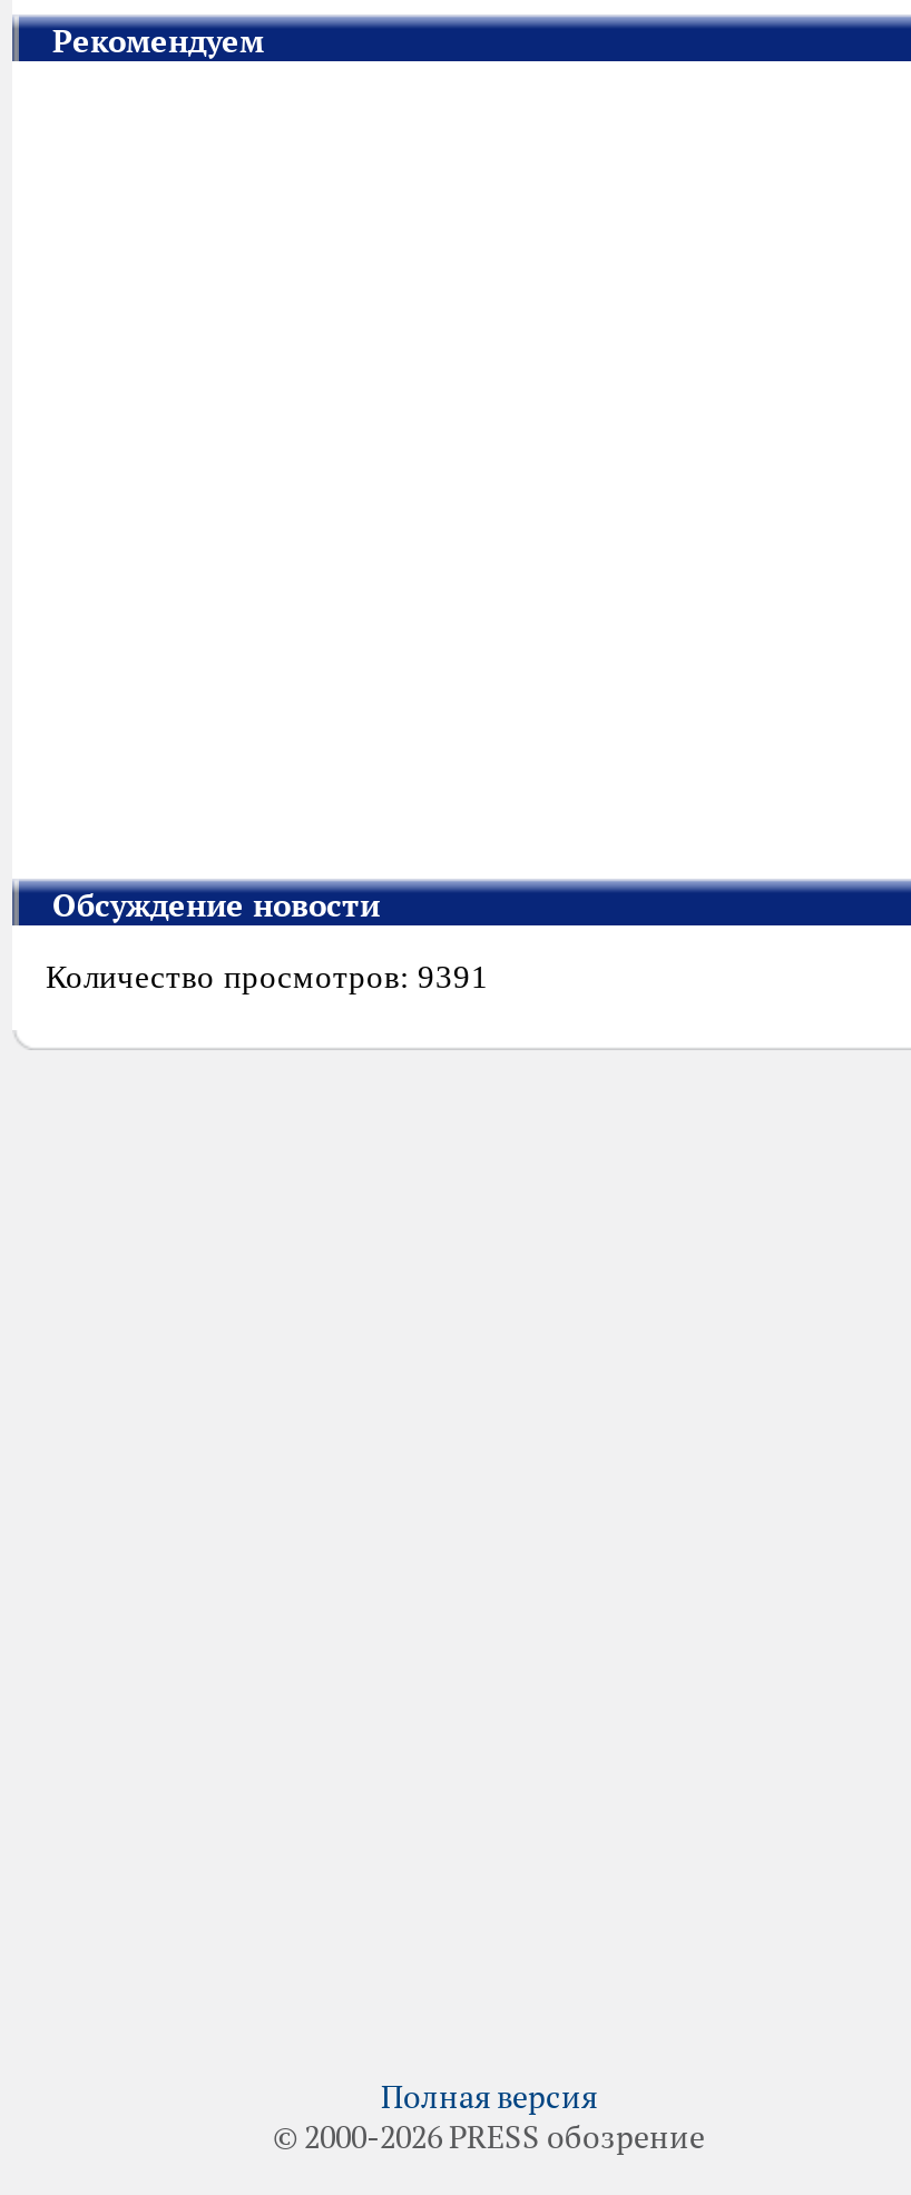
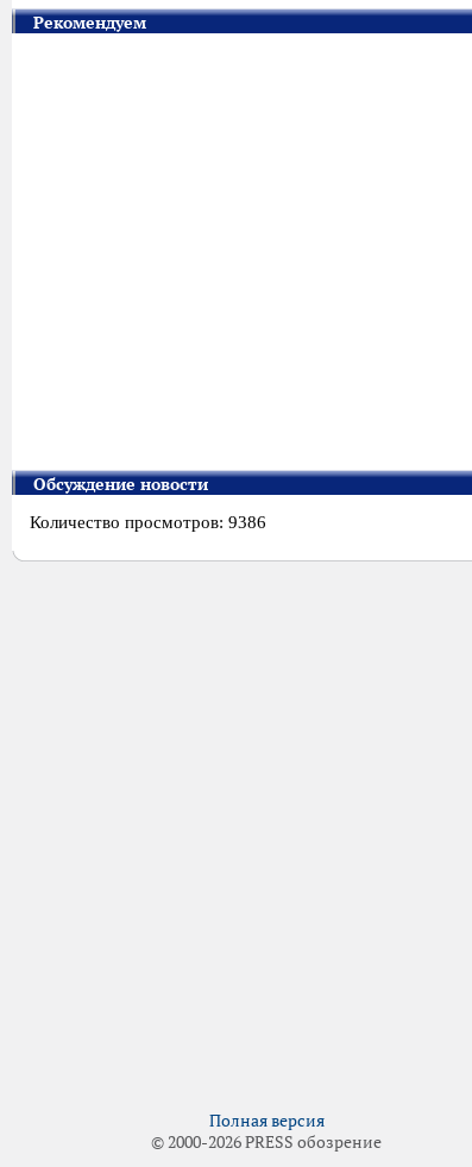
- Количество просмотров: 9391
+ Количество просмотров: 9386
